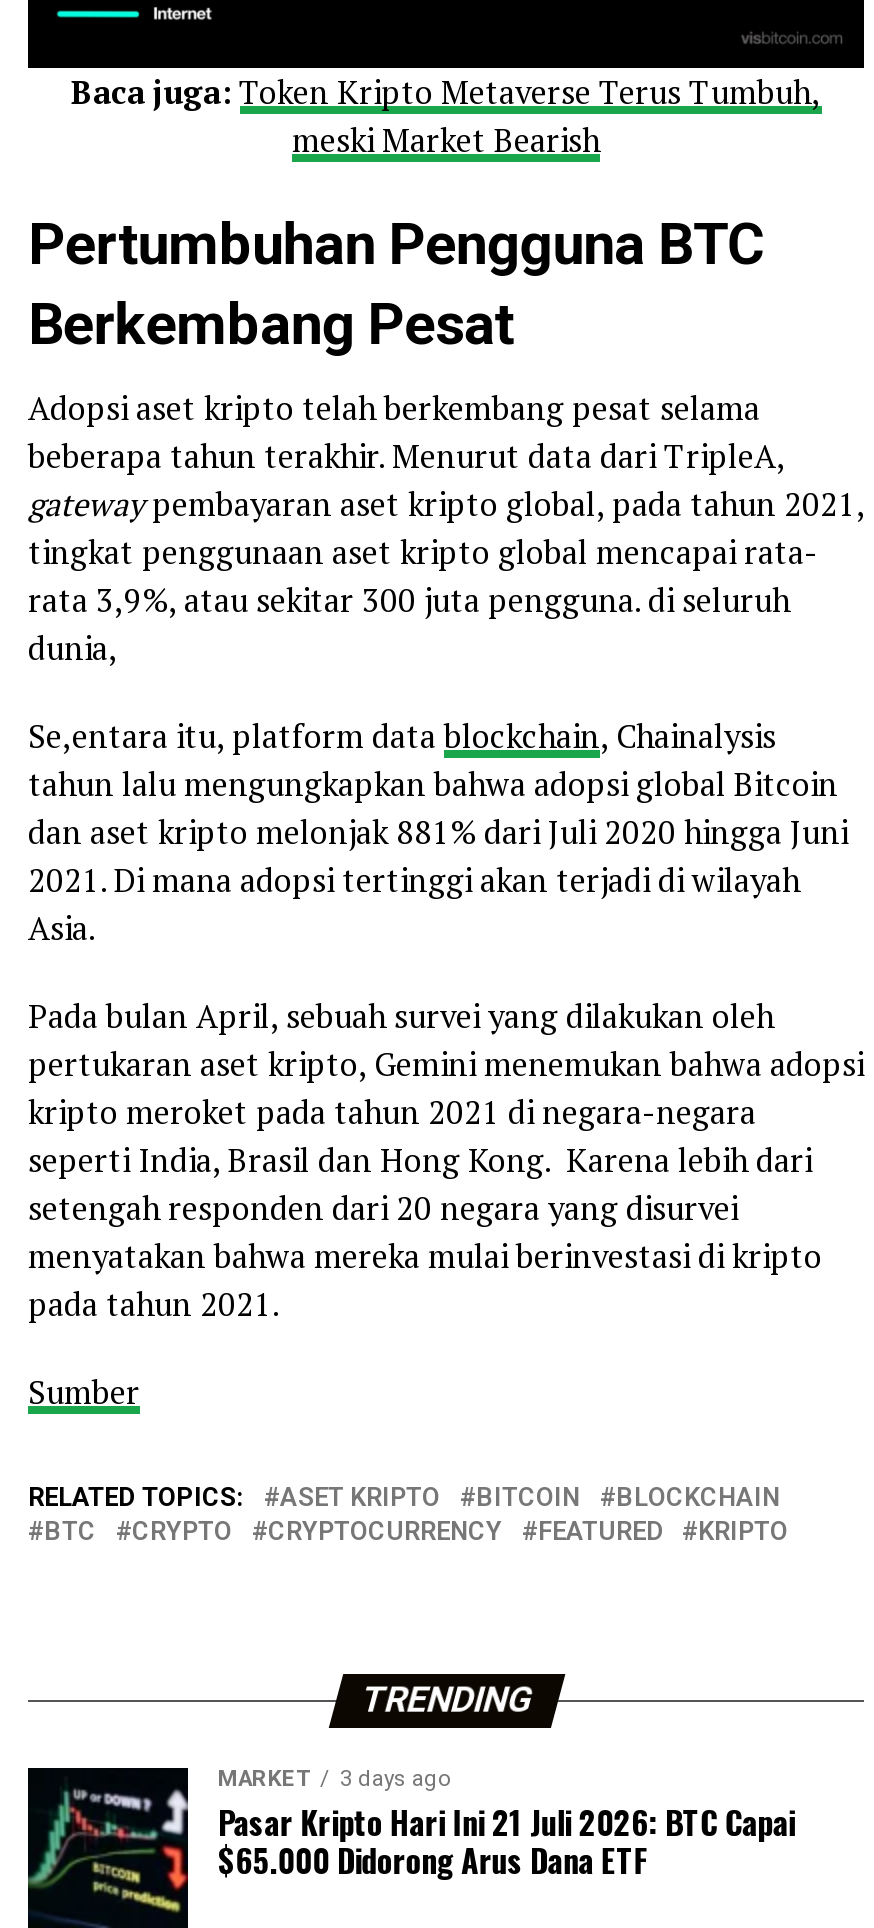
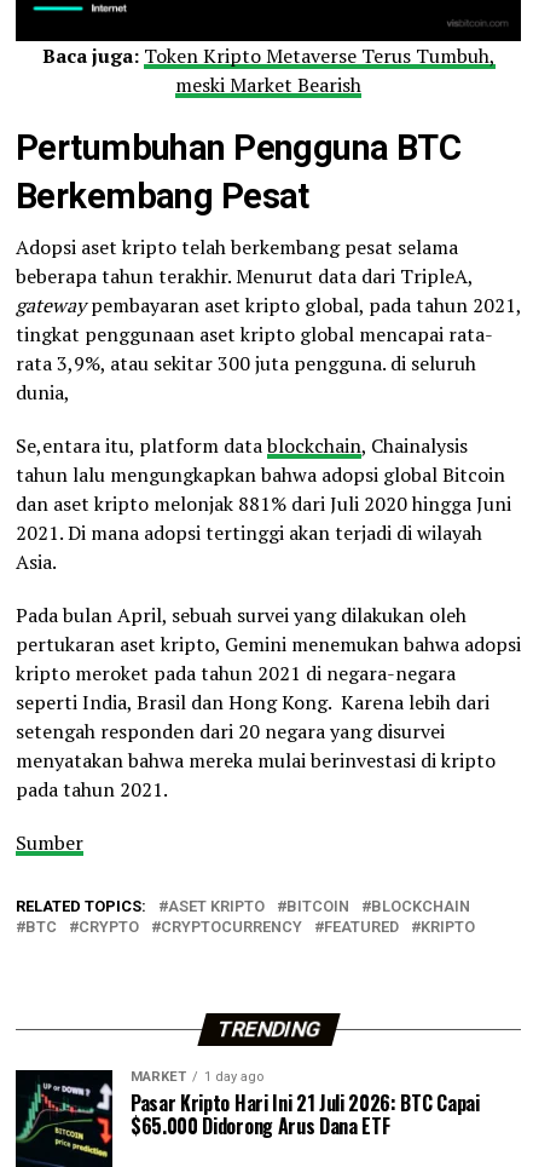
- MARKET 3 days ago
+ MARKET 1 day ago
